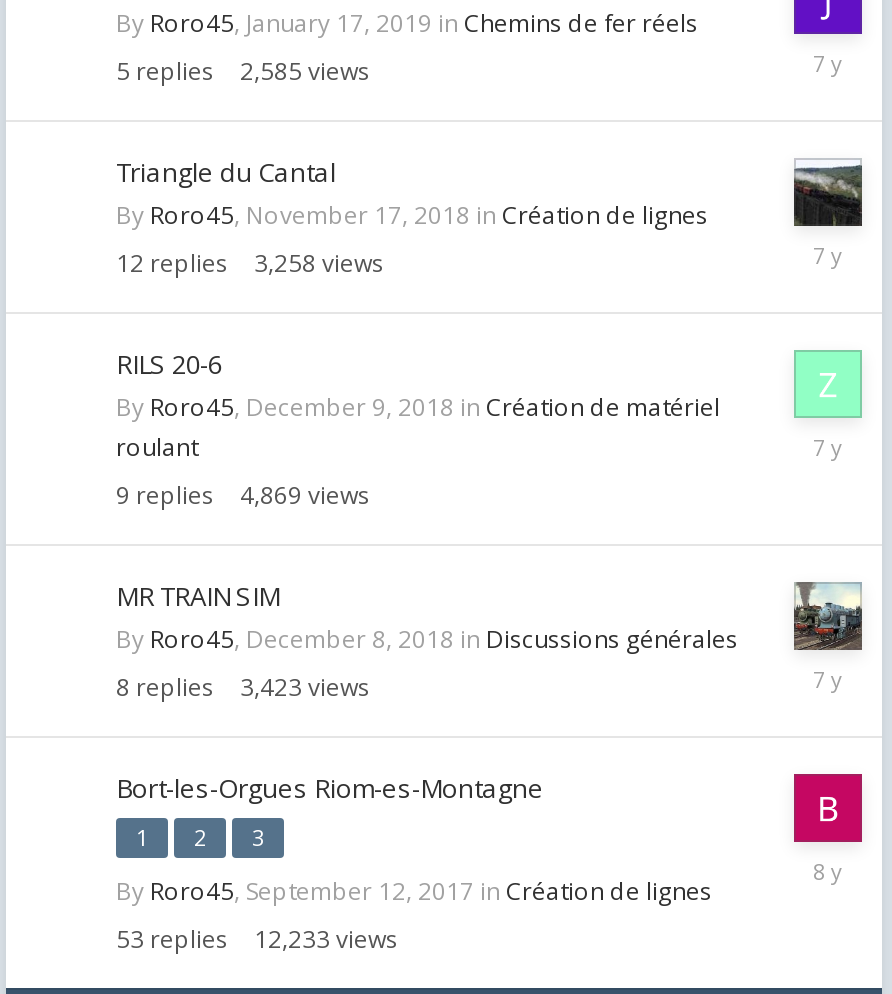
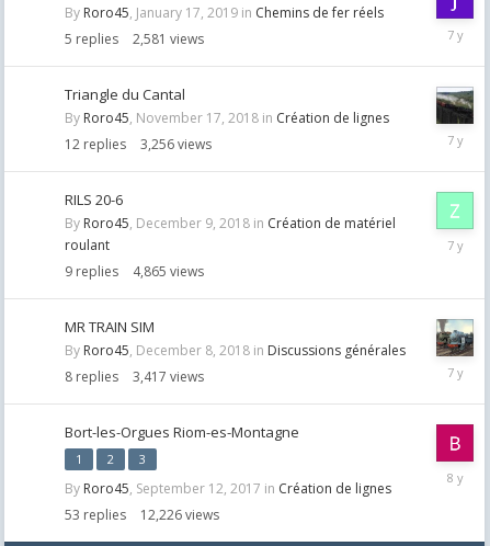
- 5 replies 2,585 views
+ 5 replies 2,581 views

- 12 replies 3,258 views
+ 12 replies 3,256 views

- 9 replies 4,869 views
+ 9 replies 4,865 views

- 8 replies 3,423 views
+ 8 replies 3,417 views

- 53 replies 12,233 views
+ 53 replies 12,226 views
